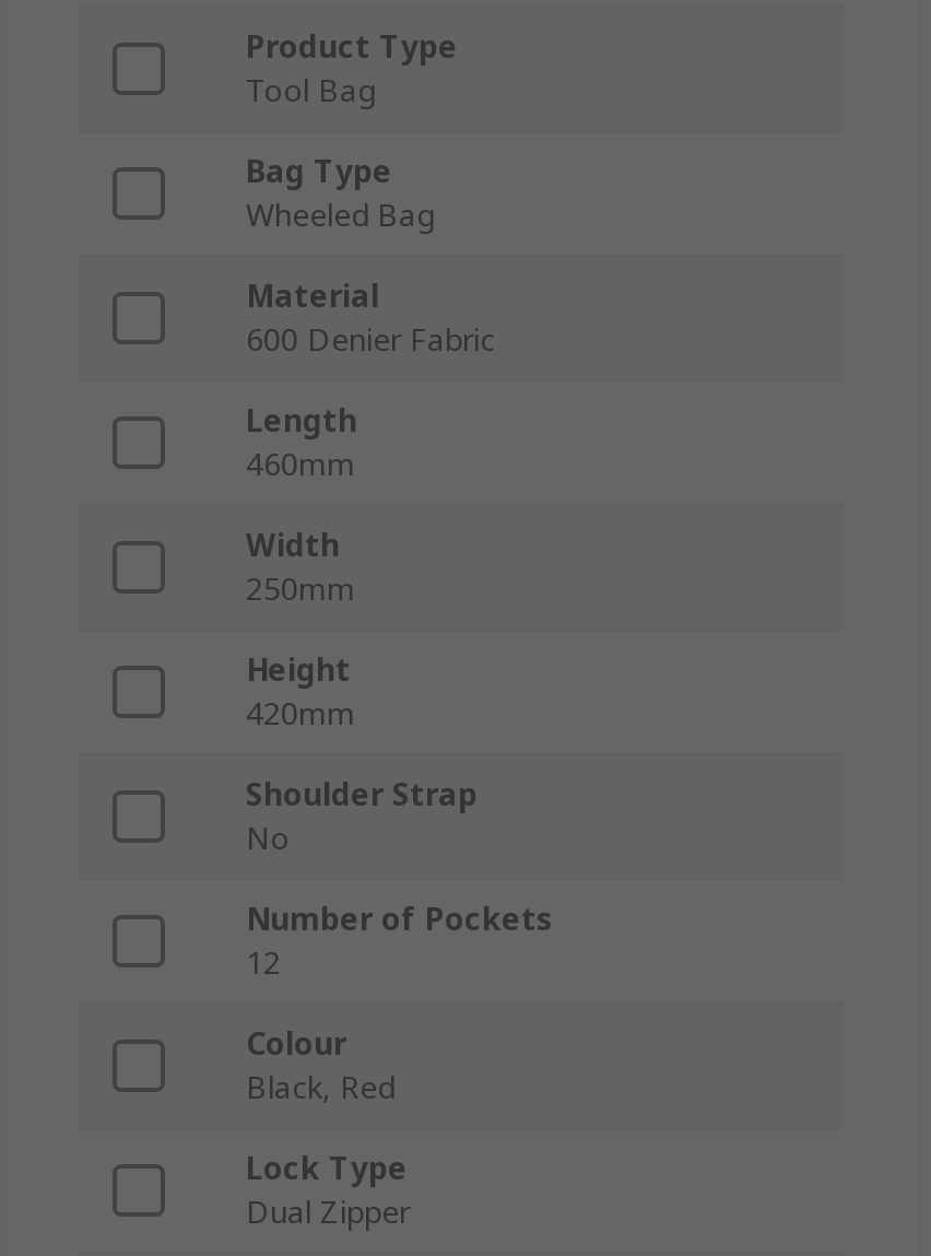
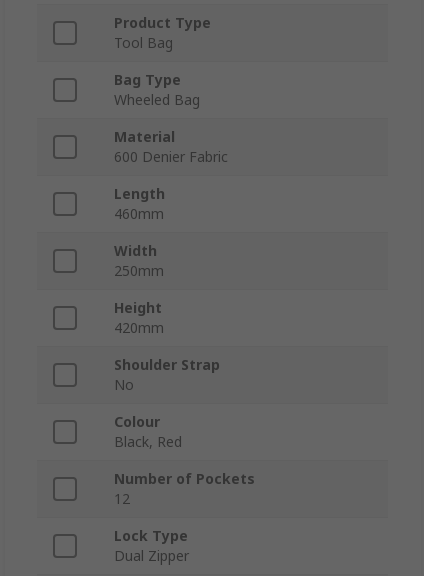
moved down: Number of Pockets | 12

moved up: Colour | Black, Red
